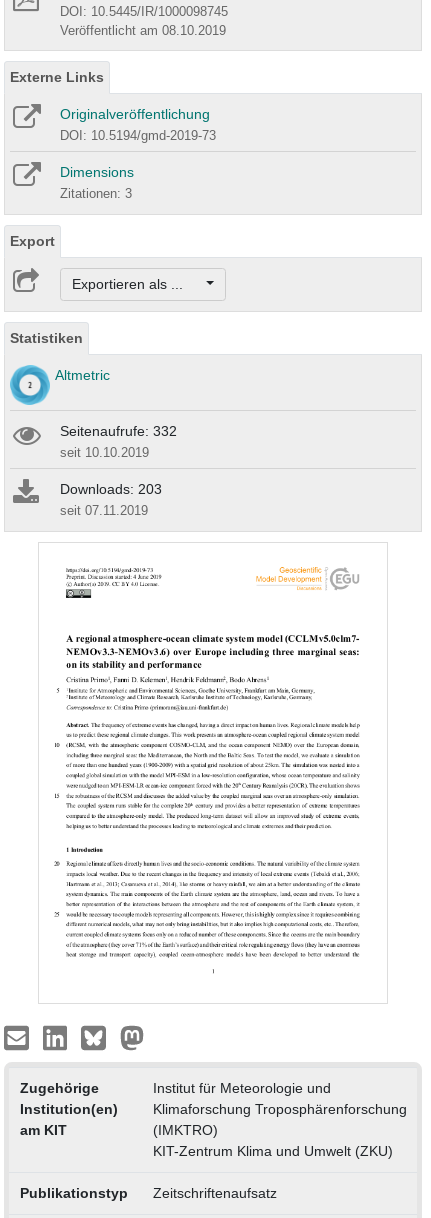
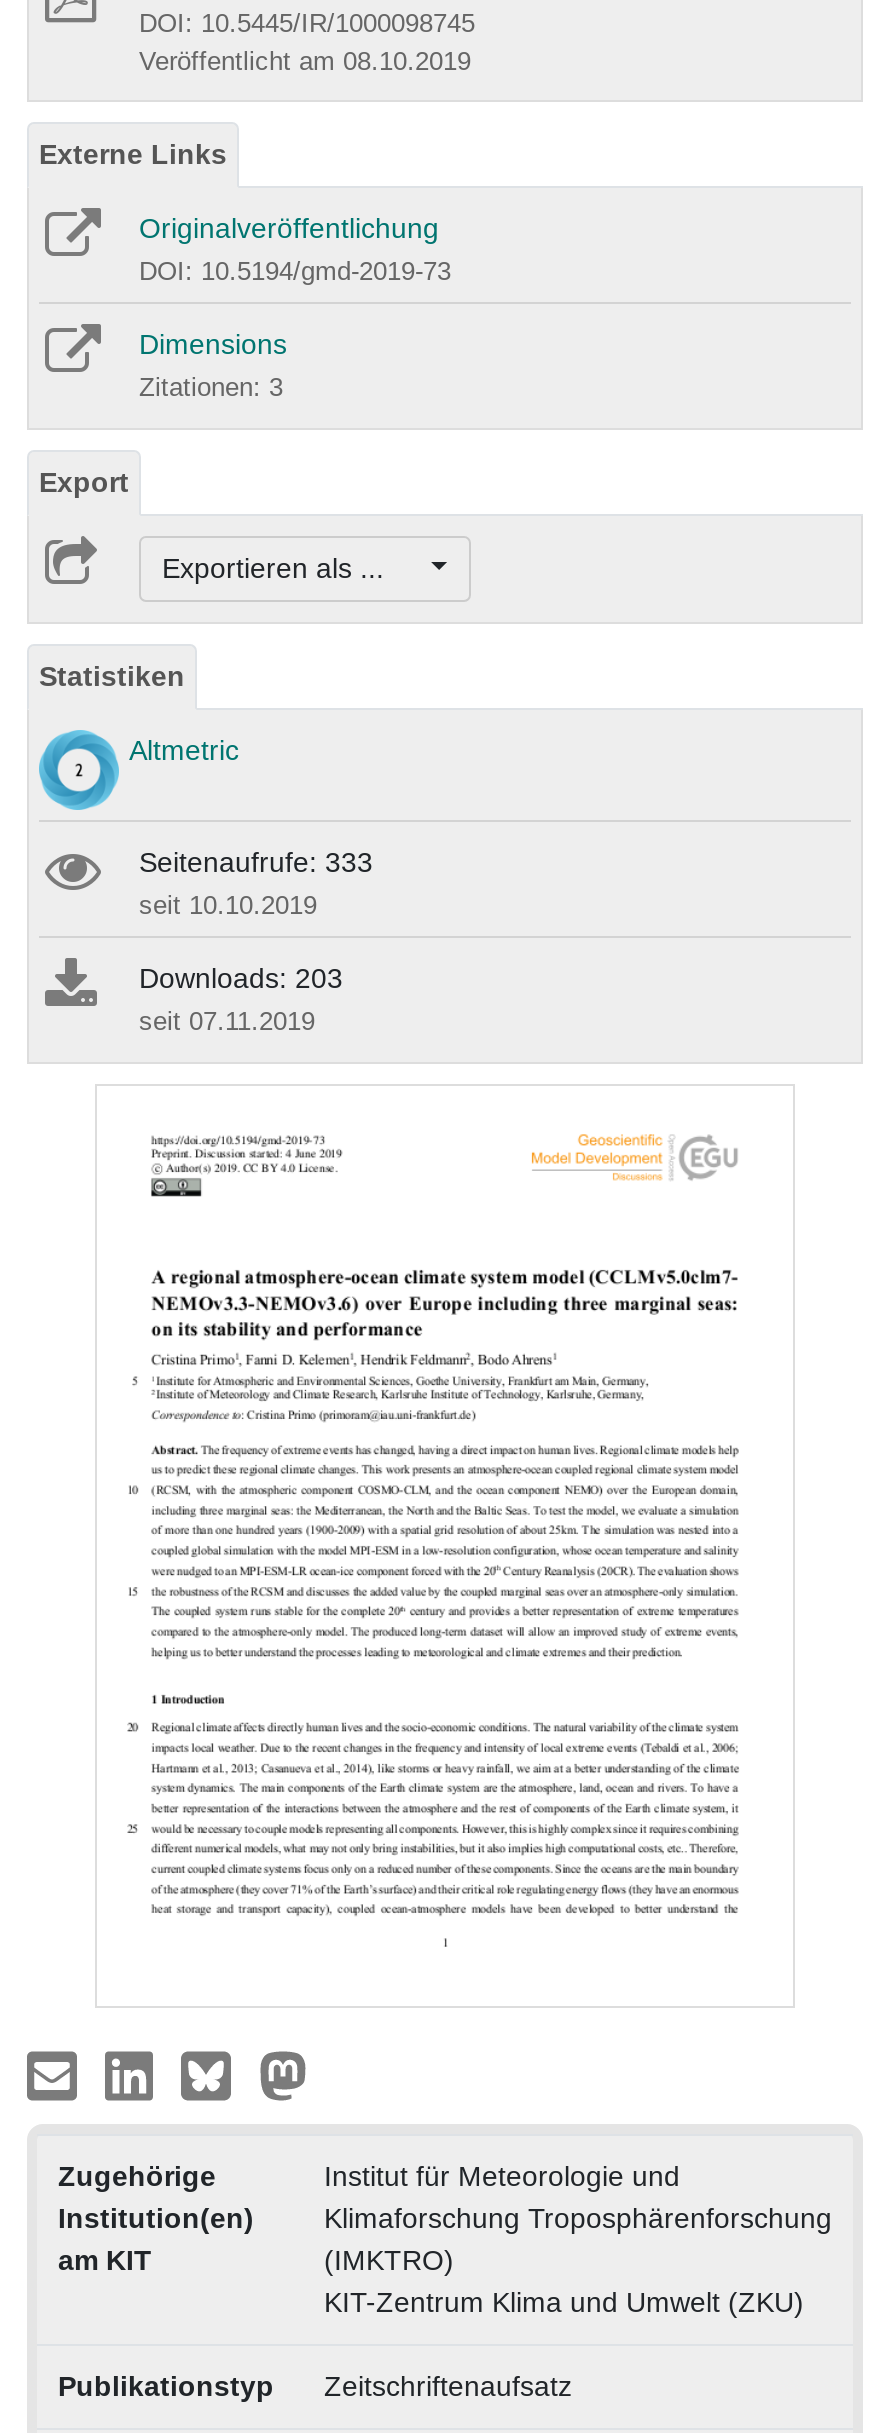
- Seitenaufrufe: 332
+ Seitenaufrufe: 333
